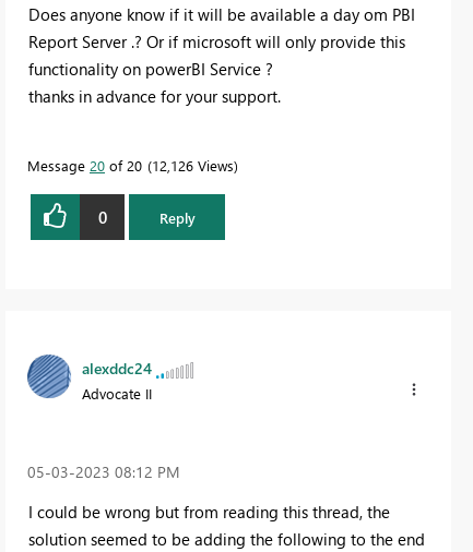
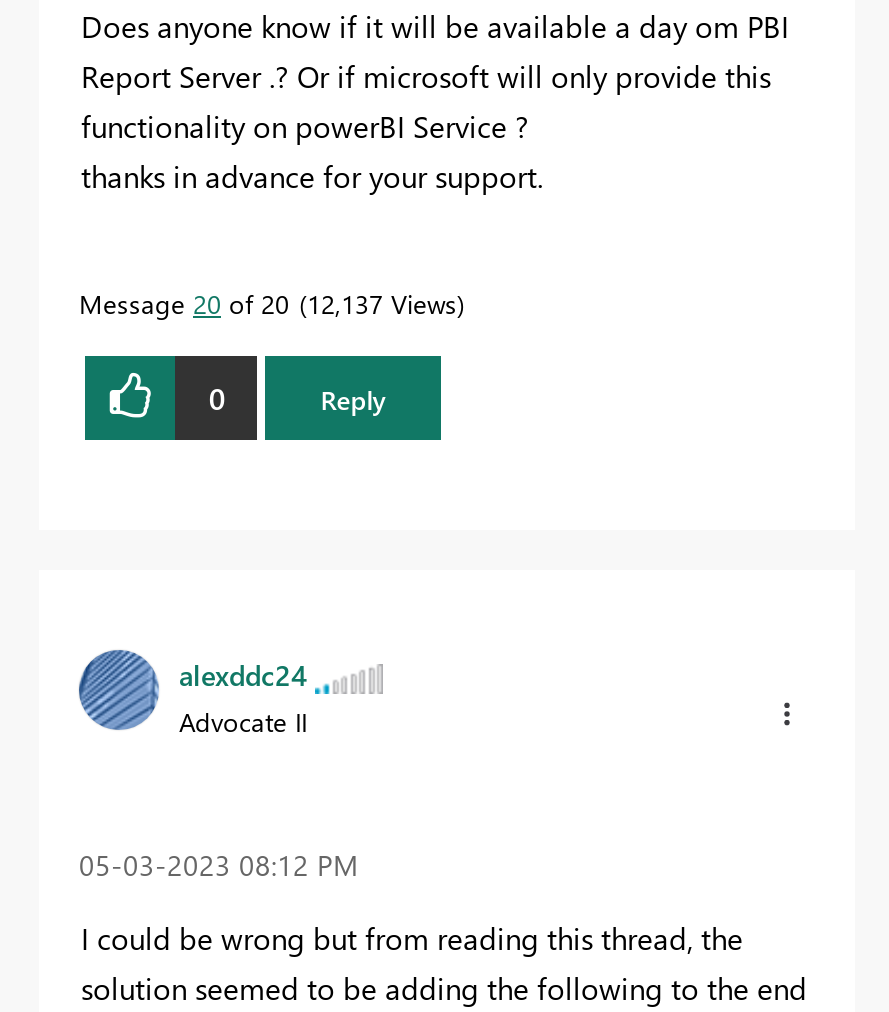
- Message 20 of 20 12,126 Views
+ Message 20 of 20 12,137 Views
